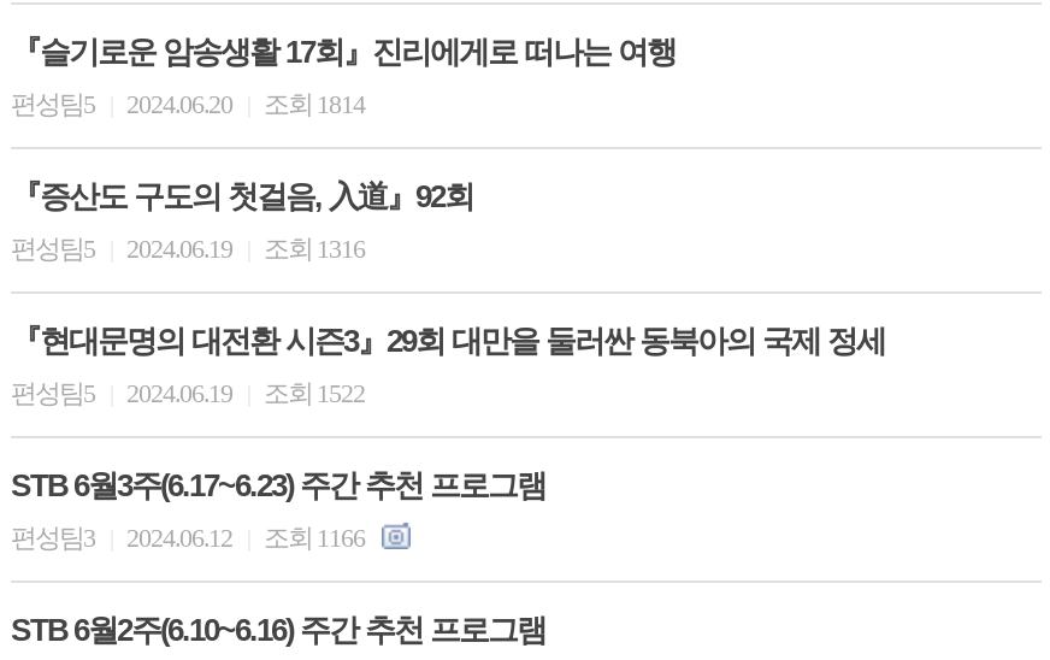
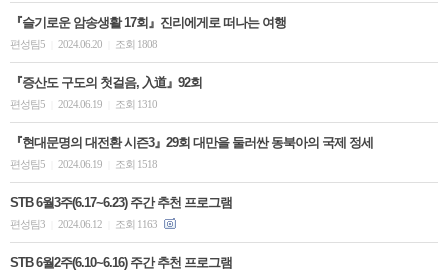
- 편성팀5 2024.06.20 조회 1814
+ 편성팀5 2024.06.20 조회 1808

- 편성팀5 2024.06.19 조회 1316
+ 편성팀5 2024.06.19 조회 1310

- 편성팀5 2024.06.19 조회 1522
+ 편성팀5 2024.06.19 조회 1518

- 편성팀3 2024.06.12 조회 1166
+ 편성팀3 2024.06.12 조회 1163
